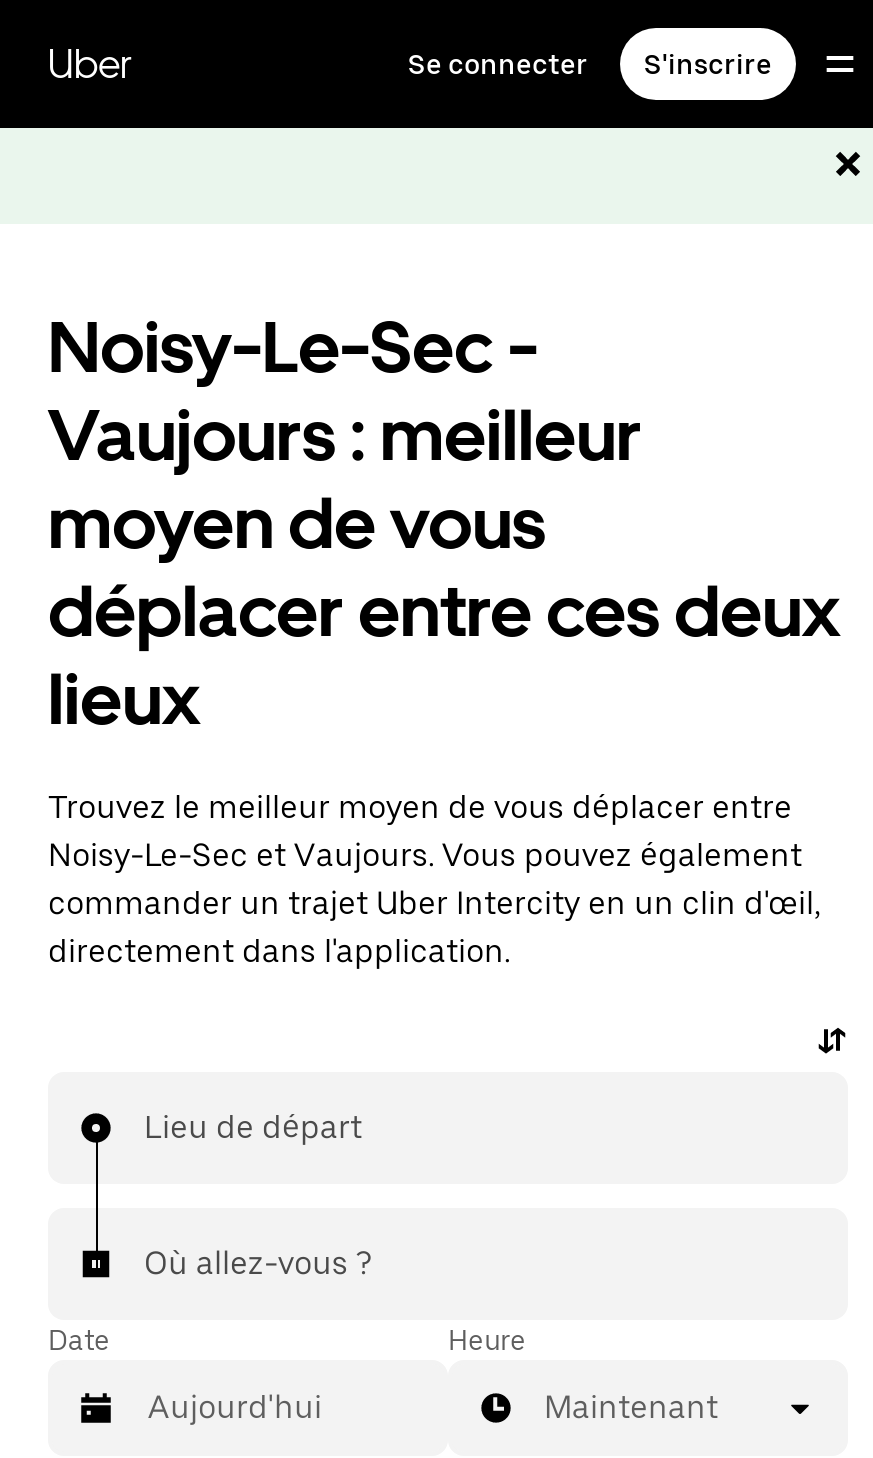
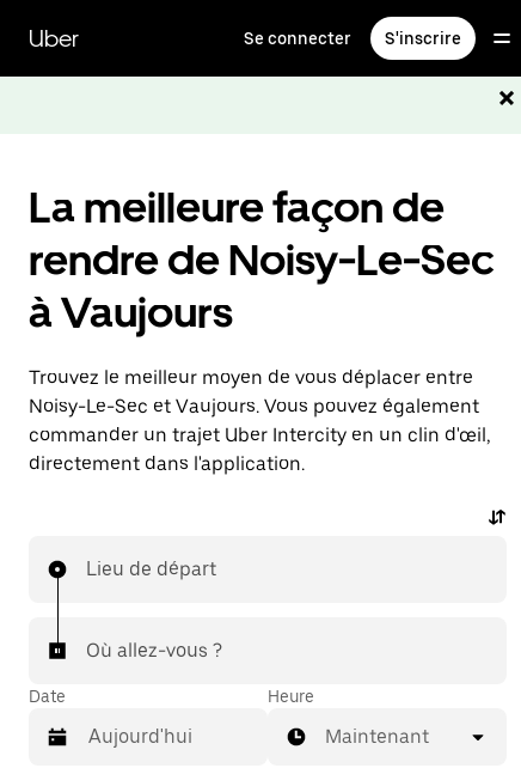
- Noisy-Le-Sec -
- Vaujours : meilleur
- moyen de vous
- déplacer entre ces deux
- lieux
+ La meilleure façon de
+ rendre de Noisy-Le-Sec
+ à Vaujours
